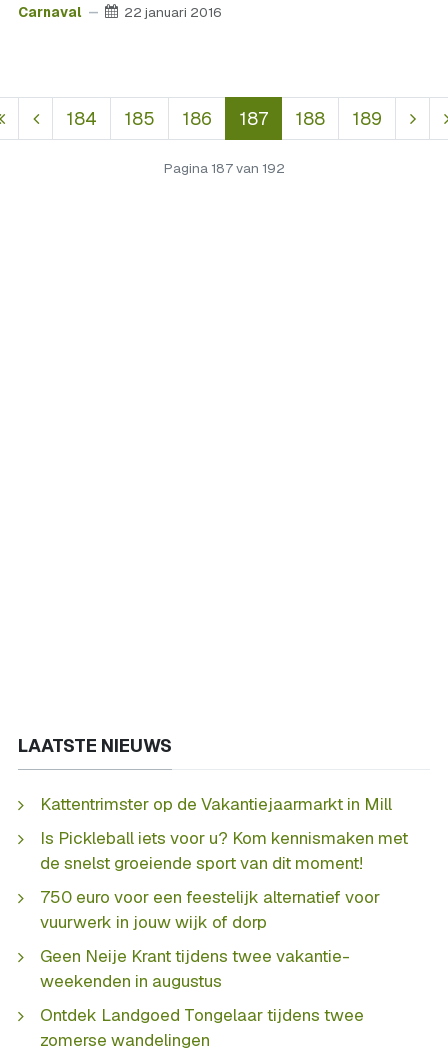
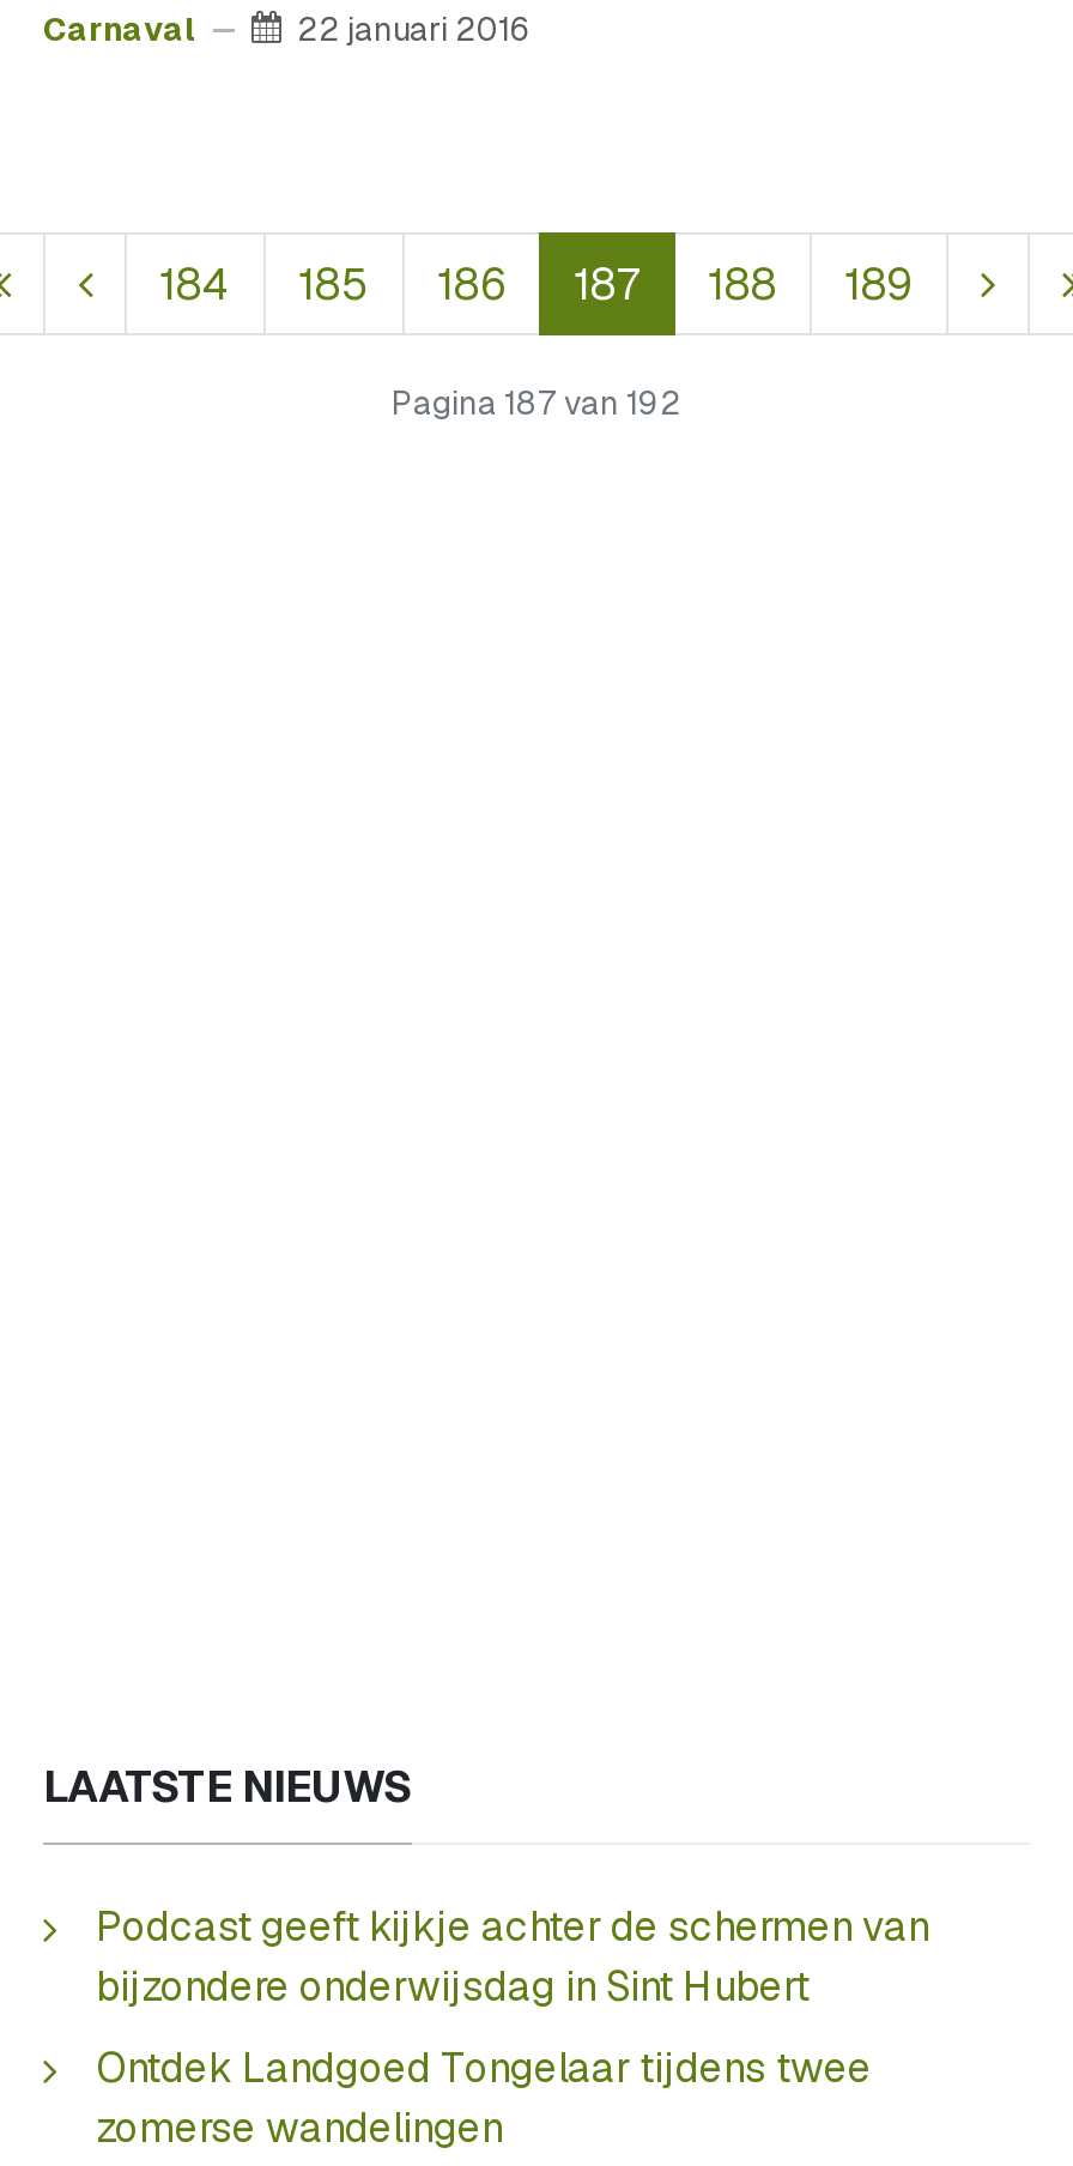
- Kattentrimster op de Vakantiejaarmarkt in Mill
- Is Pickleball iets voor u? Kom kennismaken met
- de snelst groeiende sport van dit moment!
- 750 euro voor een feestelijk alternatief voor
- vuurwerk in jouw wijk of dorp
- Geen Neije Krant tijdens twee vakantie-
- weekenden in augustus
+ Podcast geeft kijkje achter de schermen van
+ bijzondere onderwijsdag in Sint Hubert
